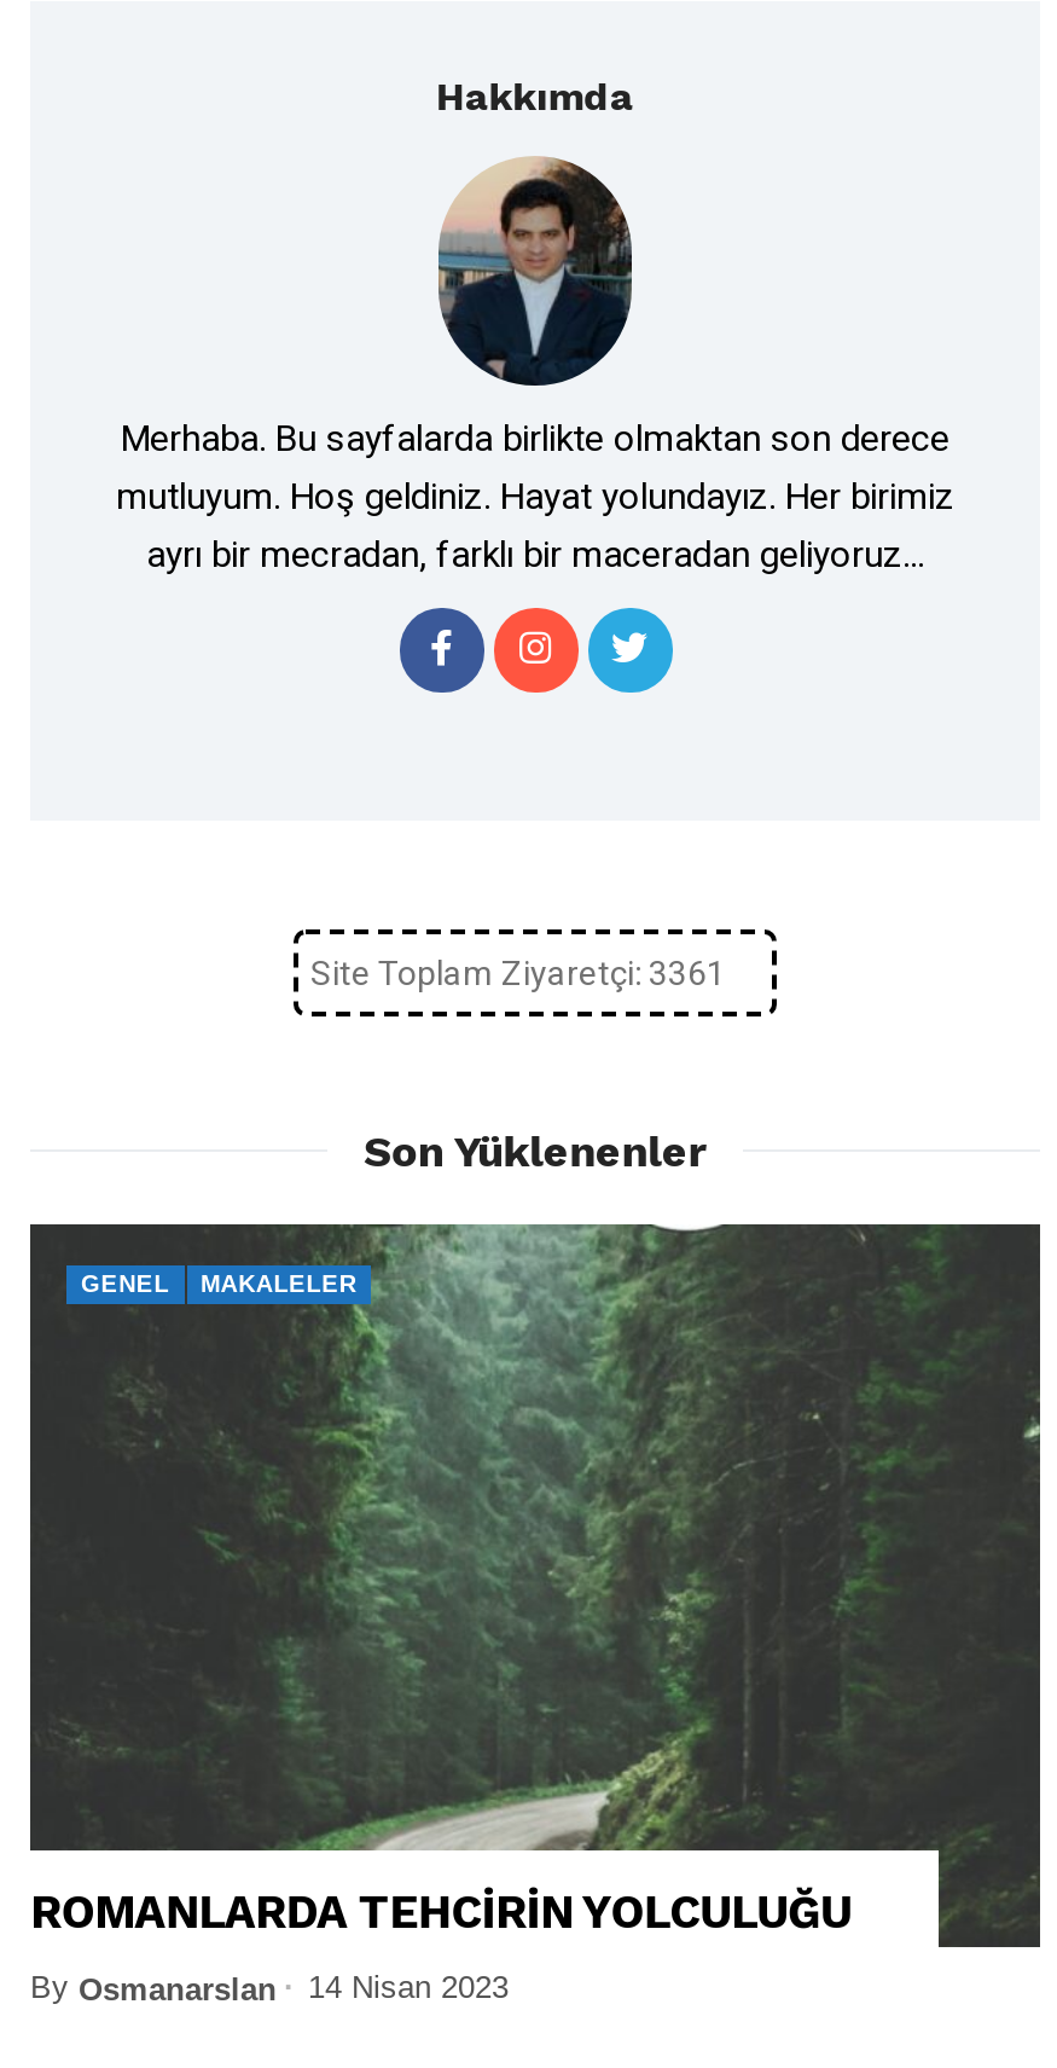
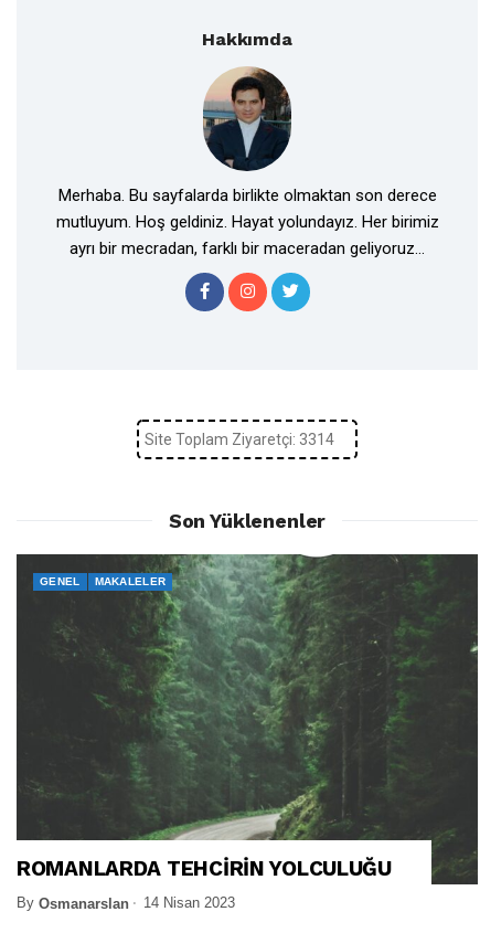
- Site Toplam Ziyaretçi: 3361
+ Site Toplam Ziyaretçi: 3314
